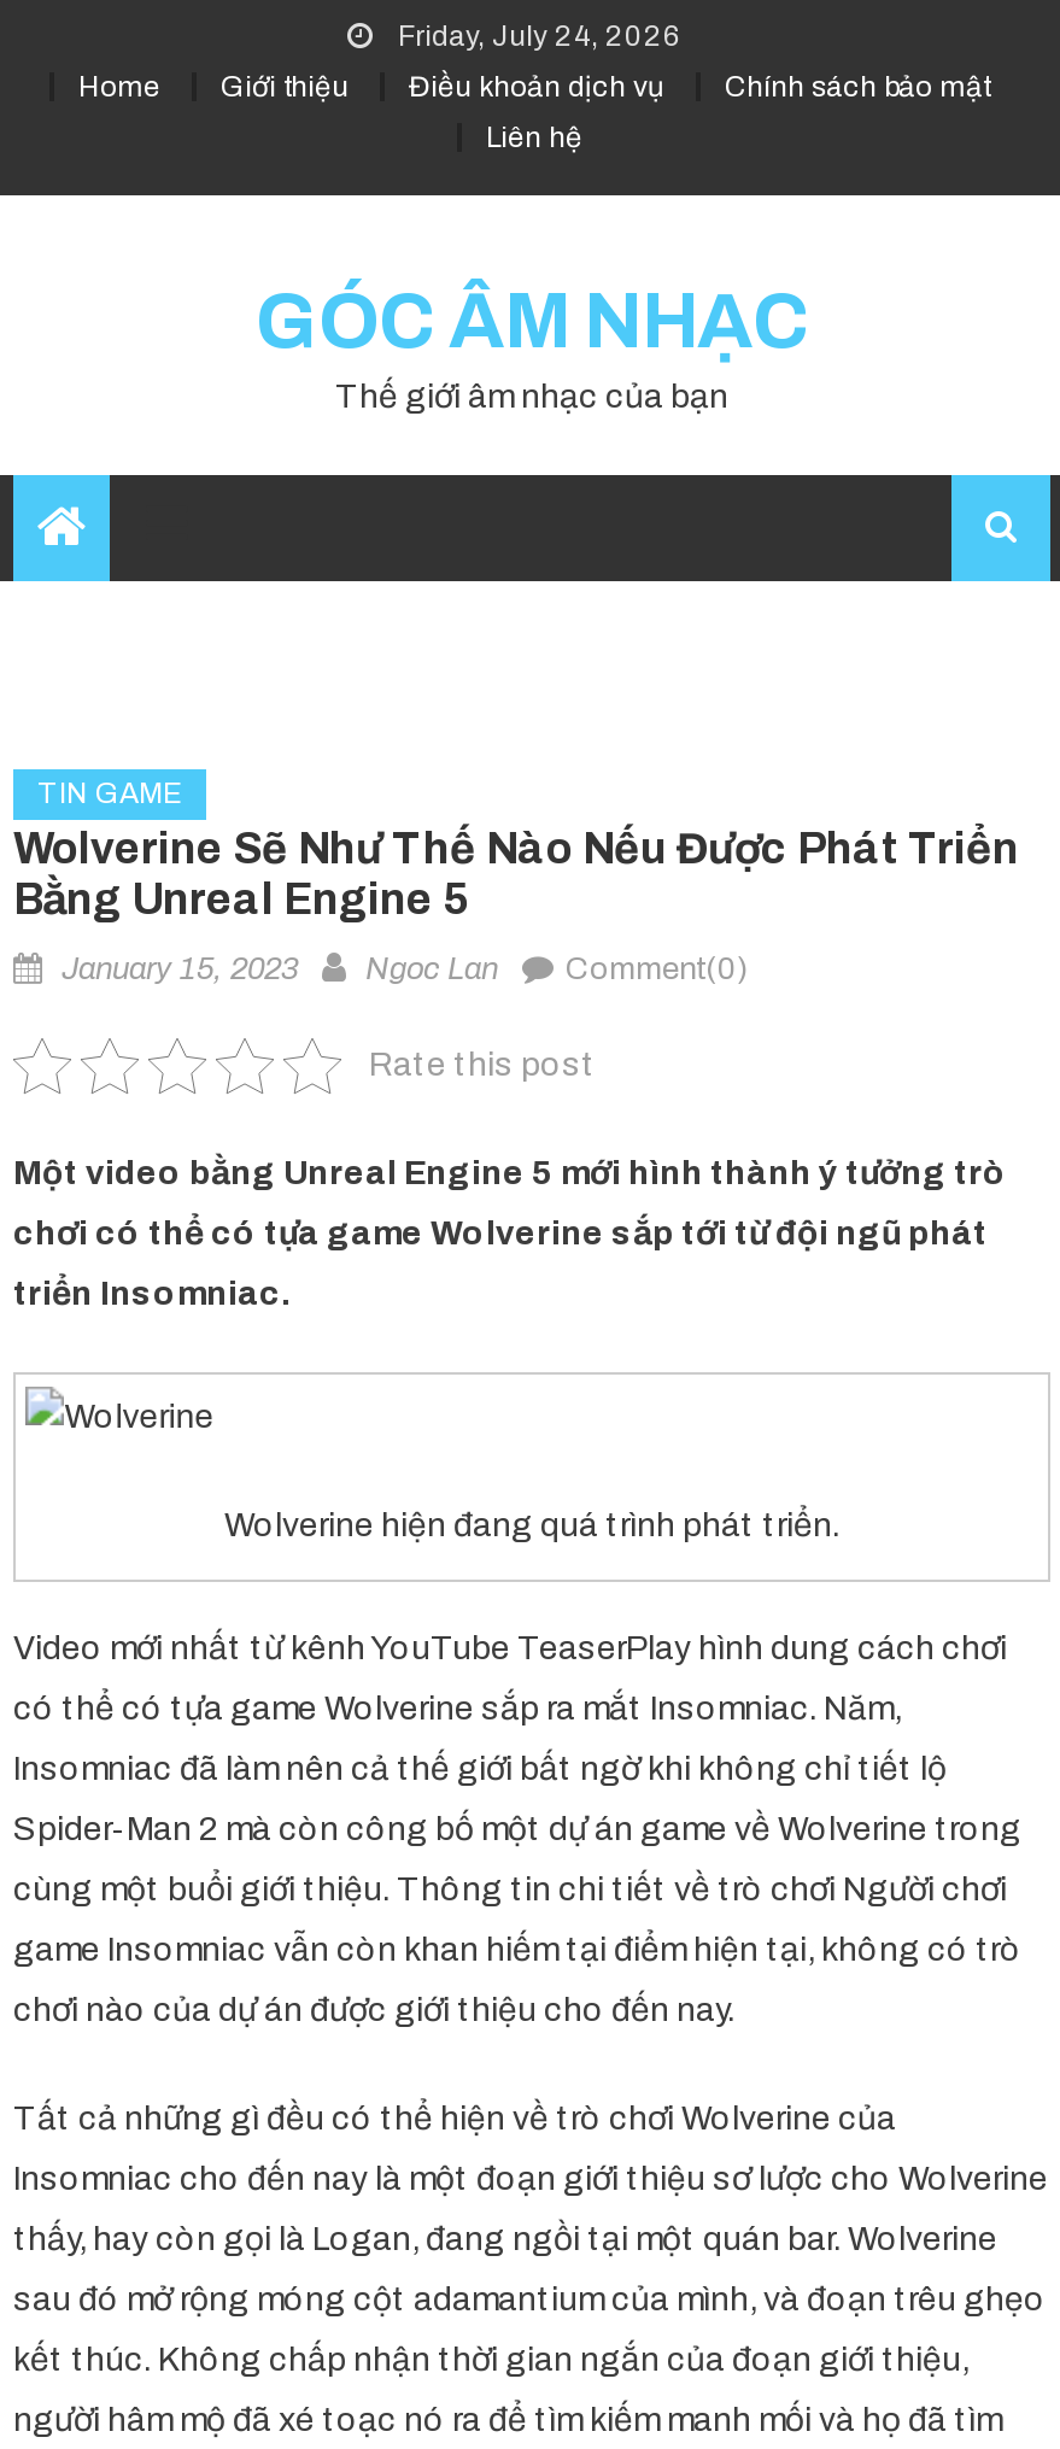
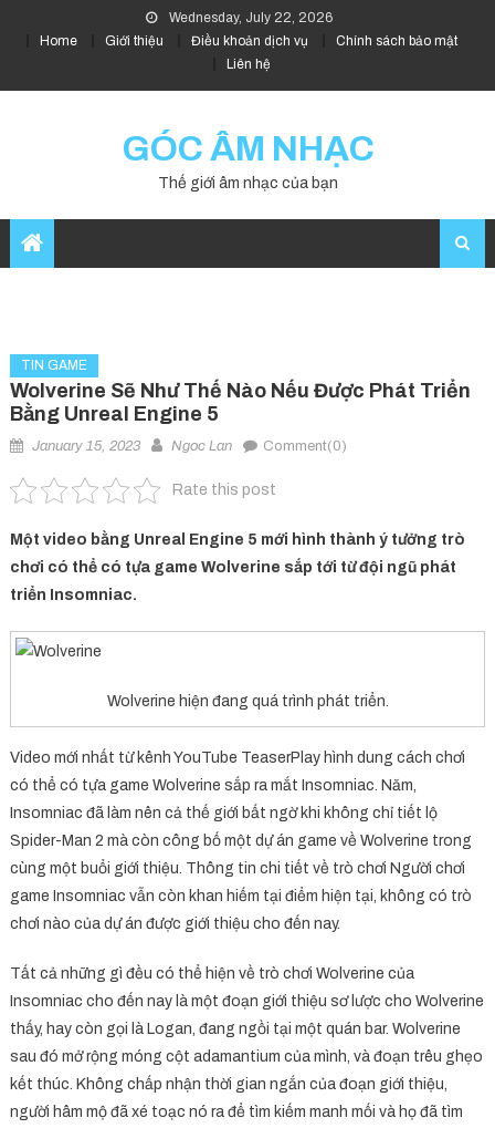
- Friday, July 24, 2026
+ Wednesday, July 22, 2026
